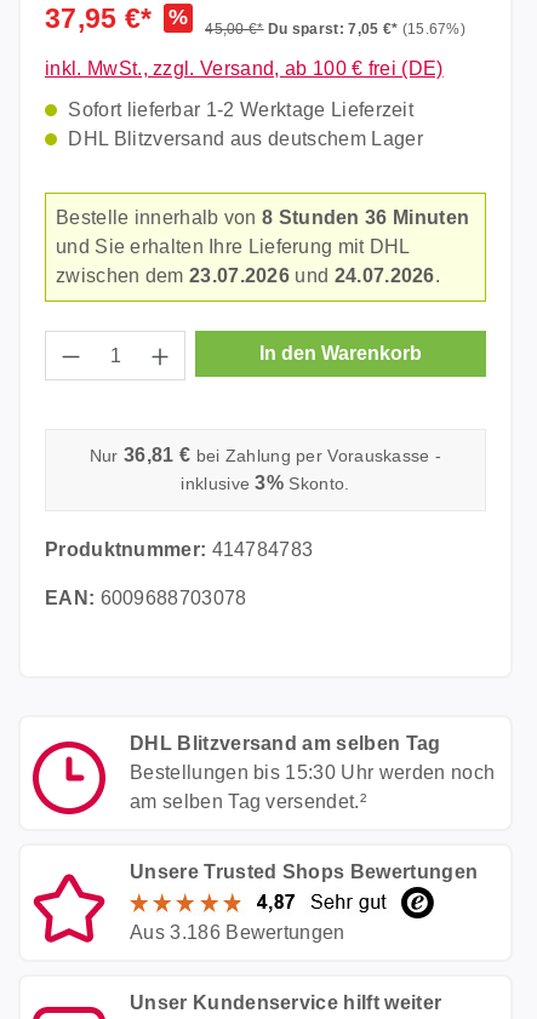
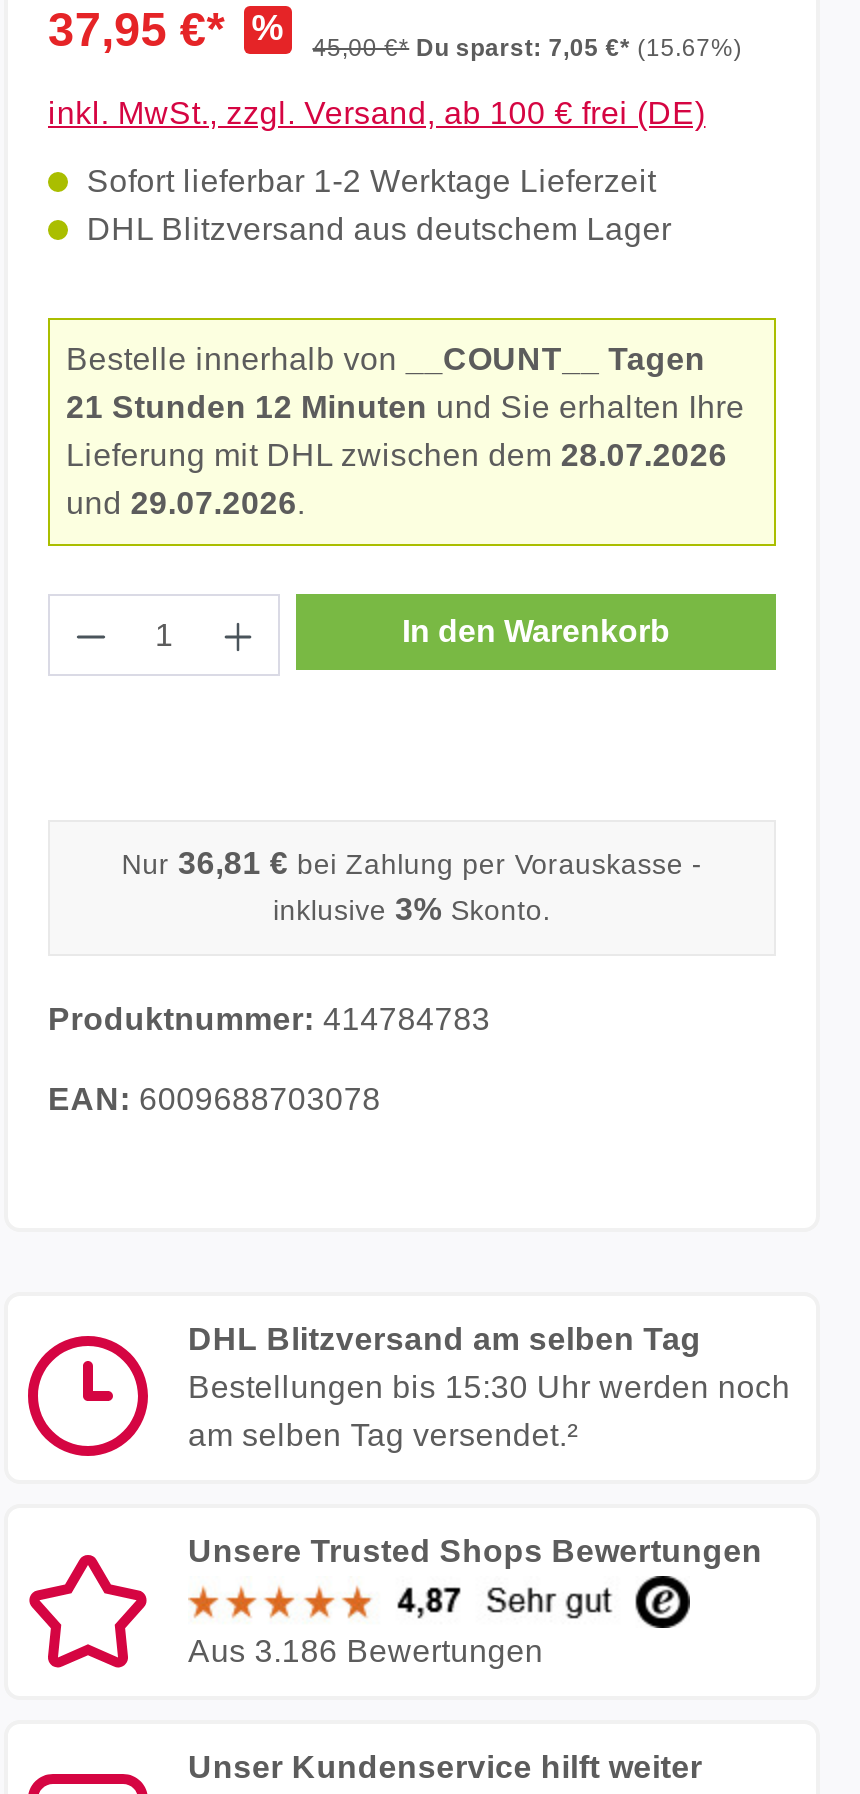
- Bestelle innerhalb von 8 Stunden 36 Minuten
- und Sie erhalten Ihre Lieferung mit DHL
- zwischen dem 23.07.2026 und 24.07.2026.
+ Bestelle innerhalb von __COUNT__ Tagen
+ 21 Stunden 12 Minuten und Sie erhalten Ihre
+ Lieferung mit DHL zwischen dem 28.07.2026
+ und 29.07.2026.
